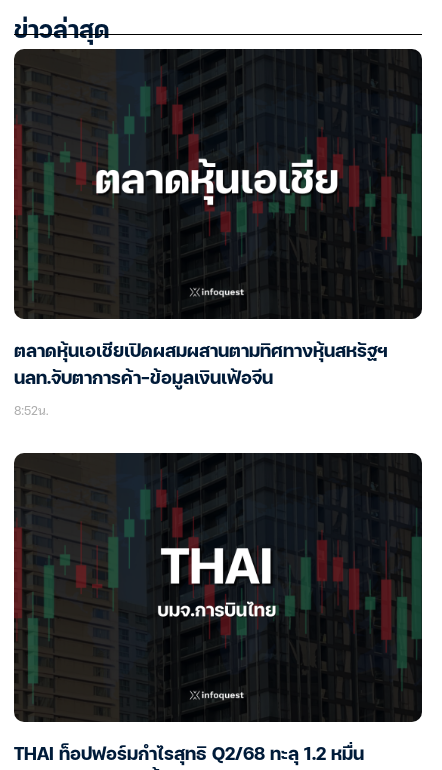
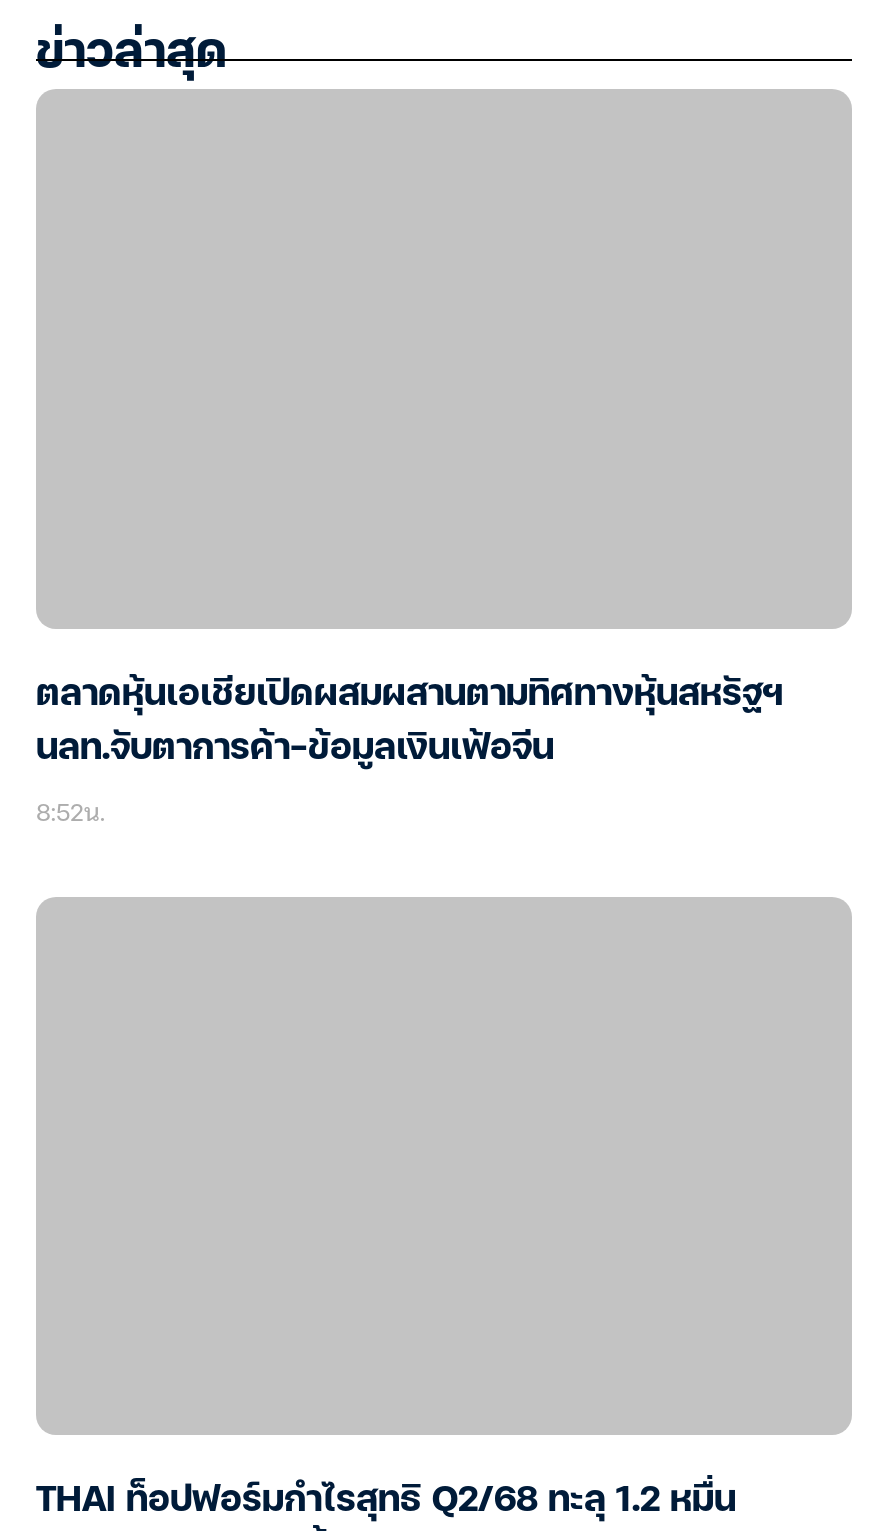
- [image]

- [image]
